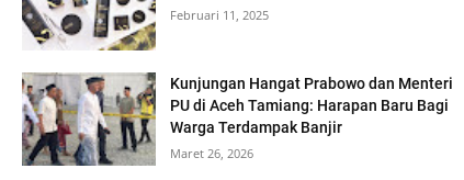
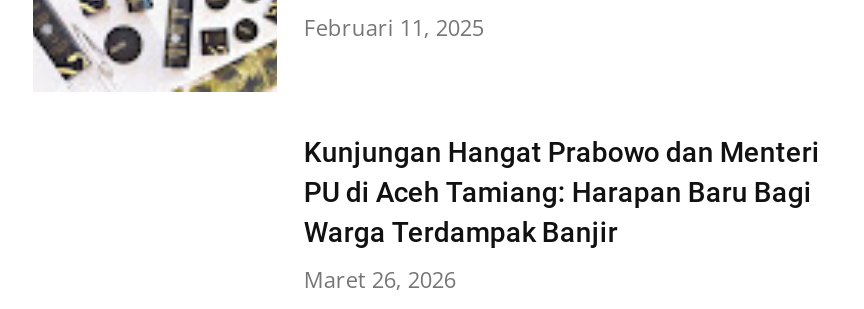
- [image]
